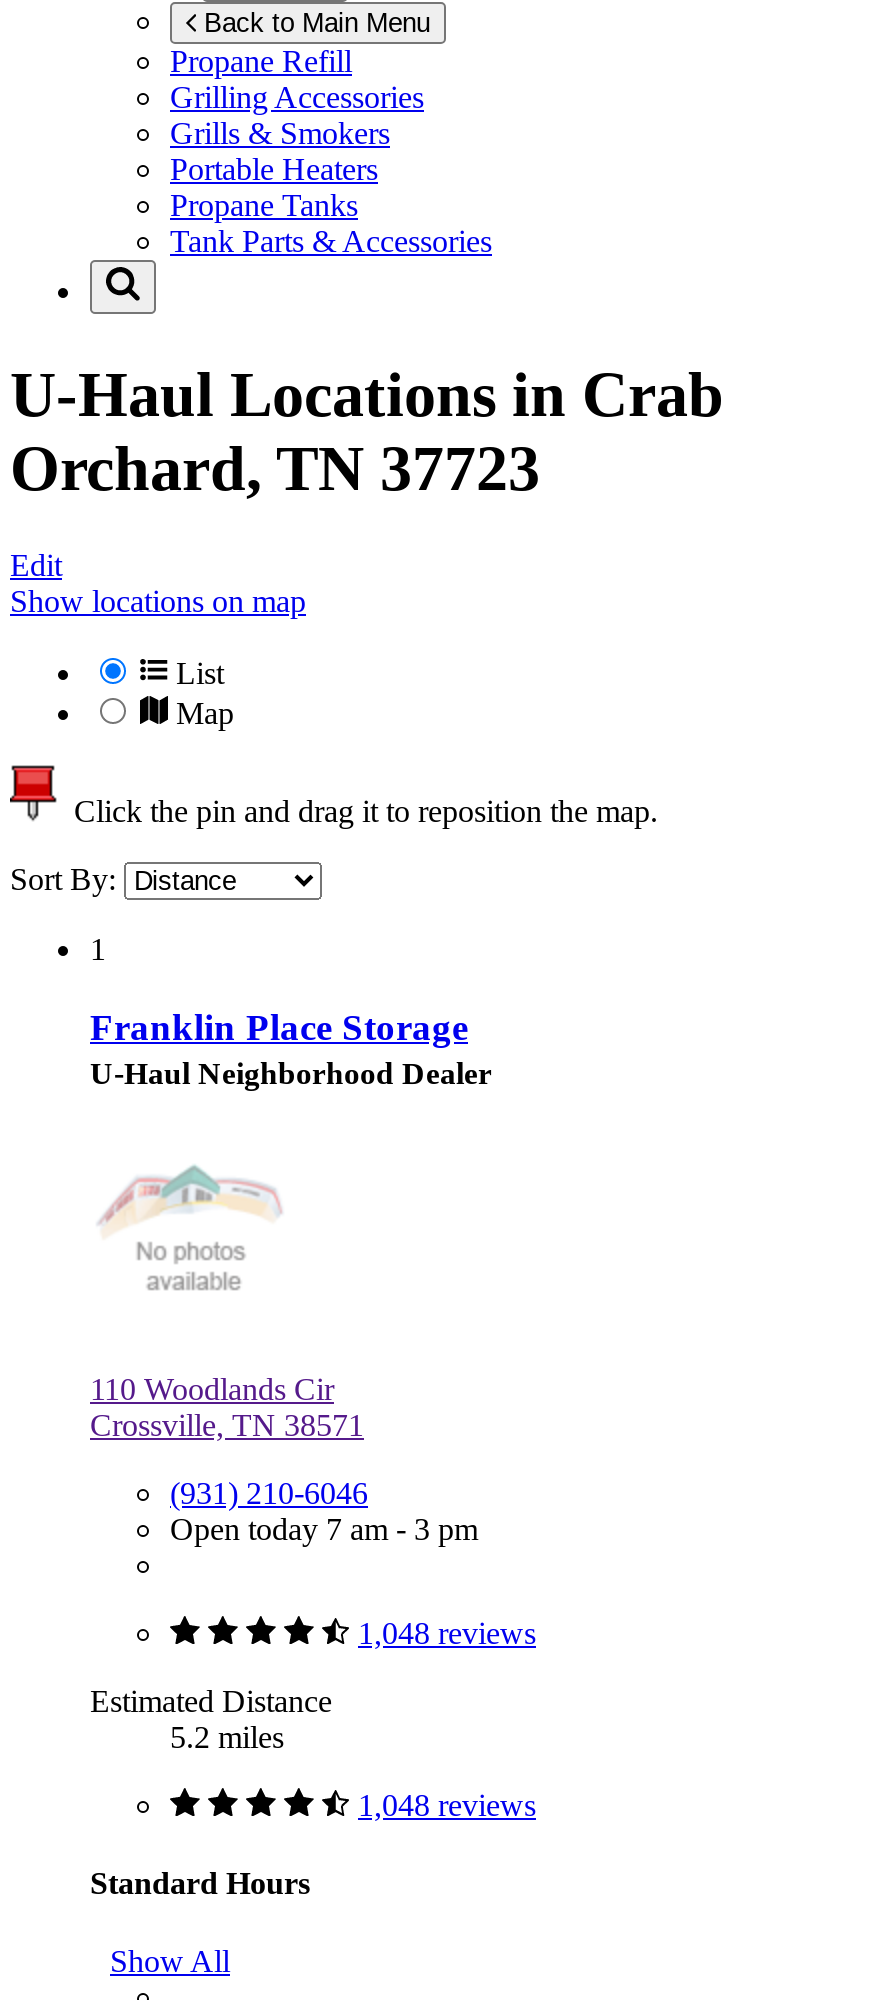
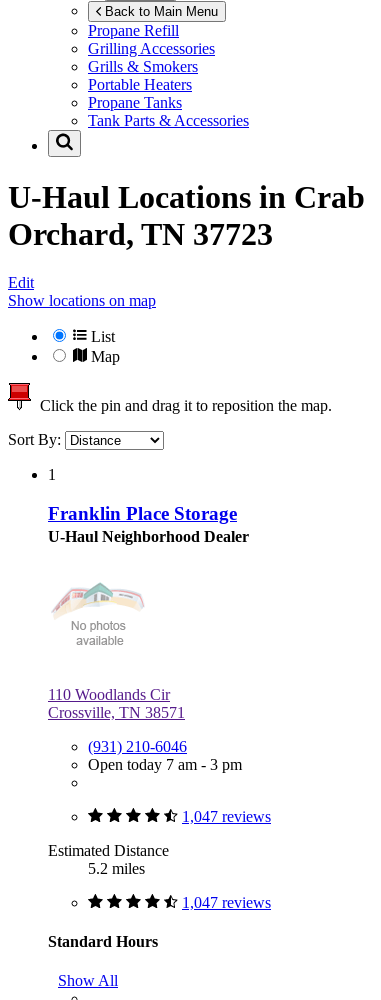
- 1,048 reviews
+ 1,047 reviews

- 1,048 reviews
+ 1,047 reviews
